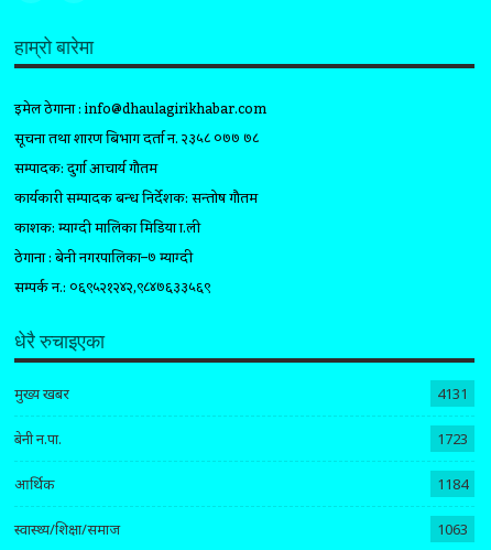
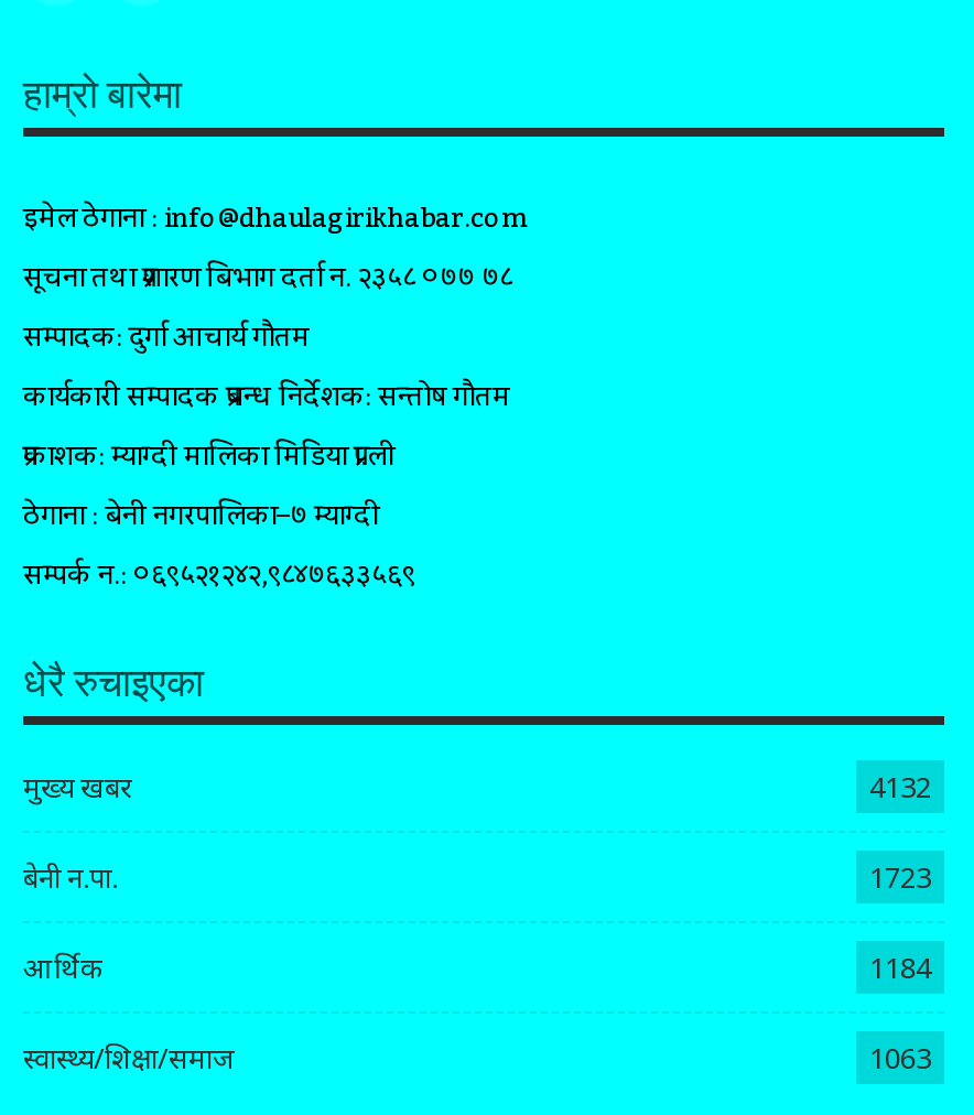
- 4131
+ 4132
